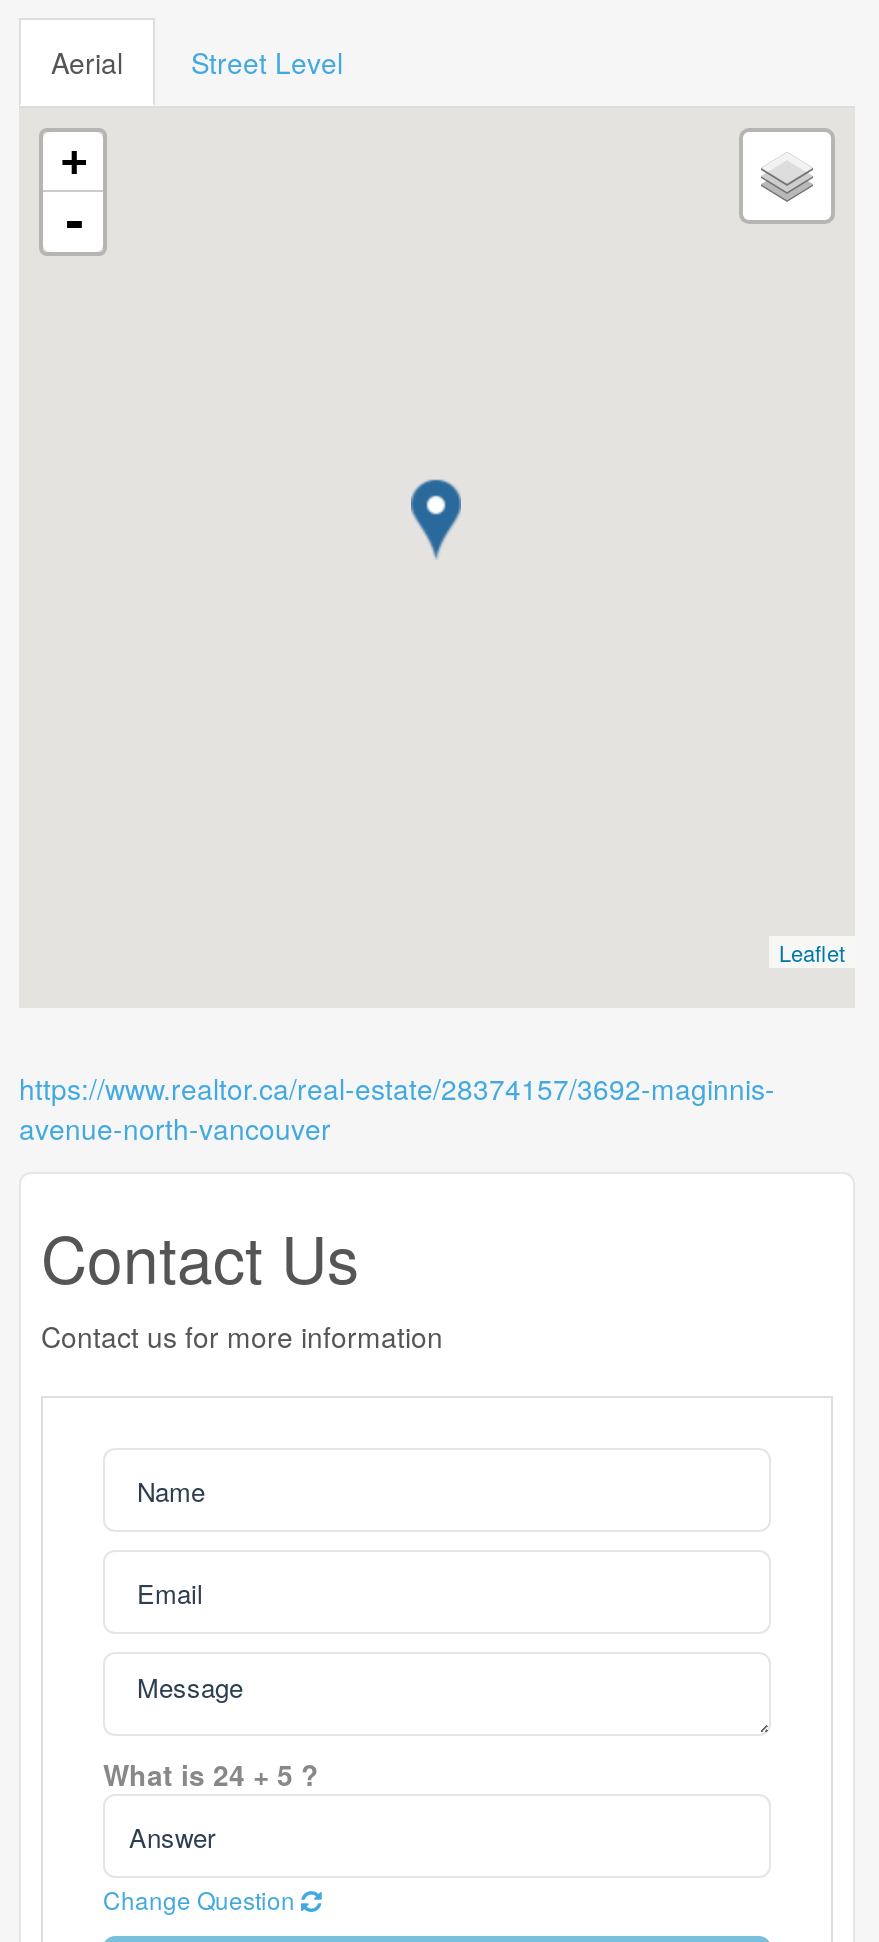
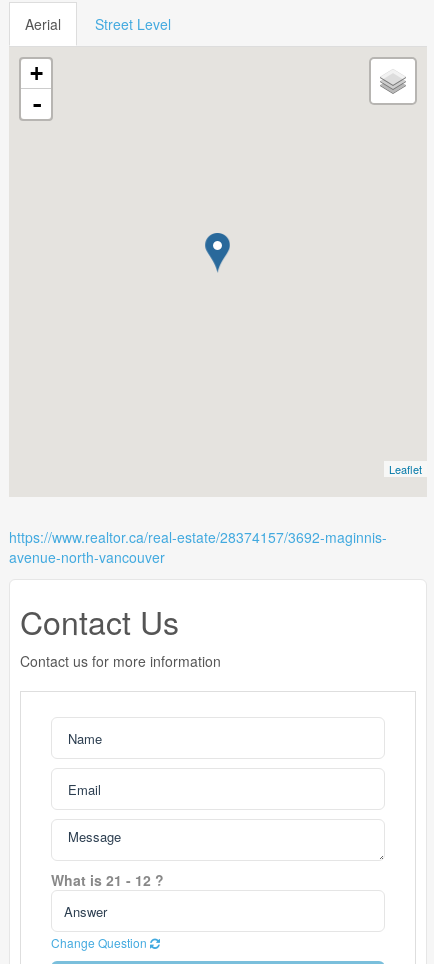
- What is 24 + 5 ?
+ What is 21 - 12 ?
